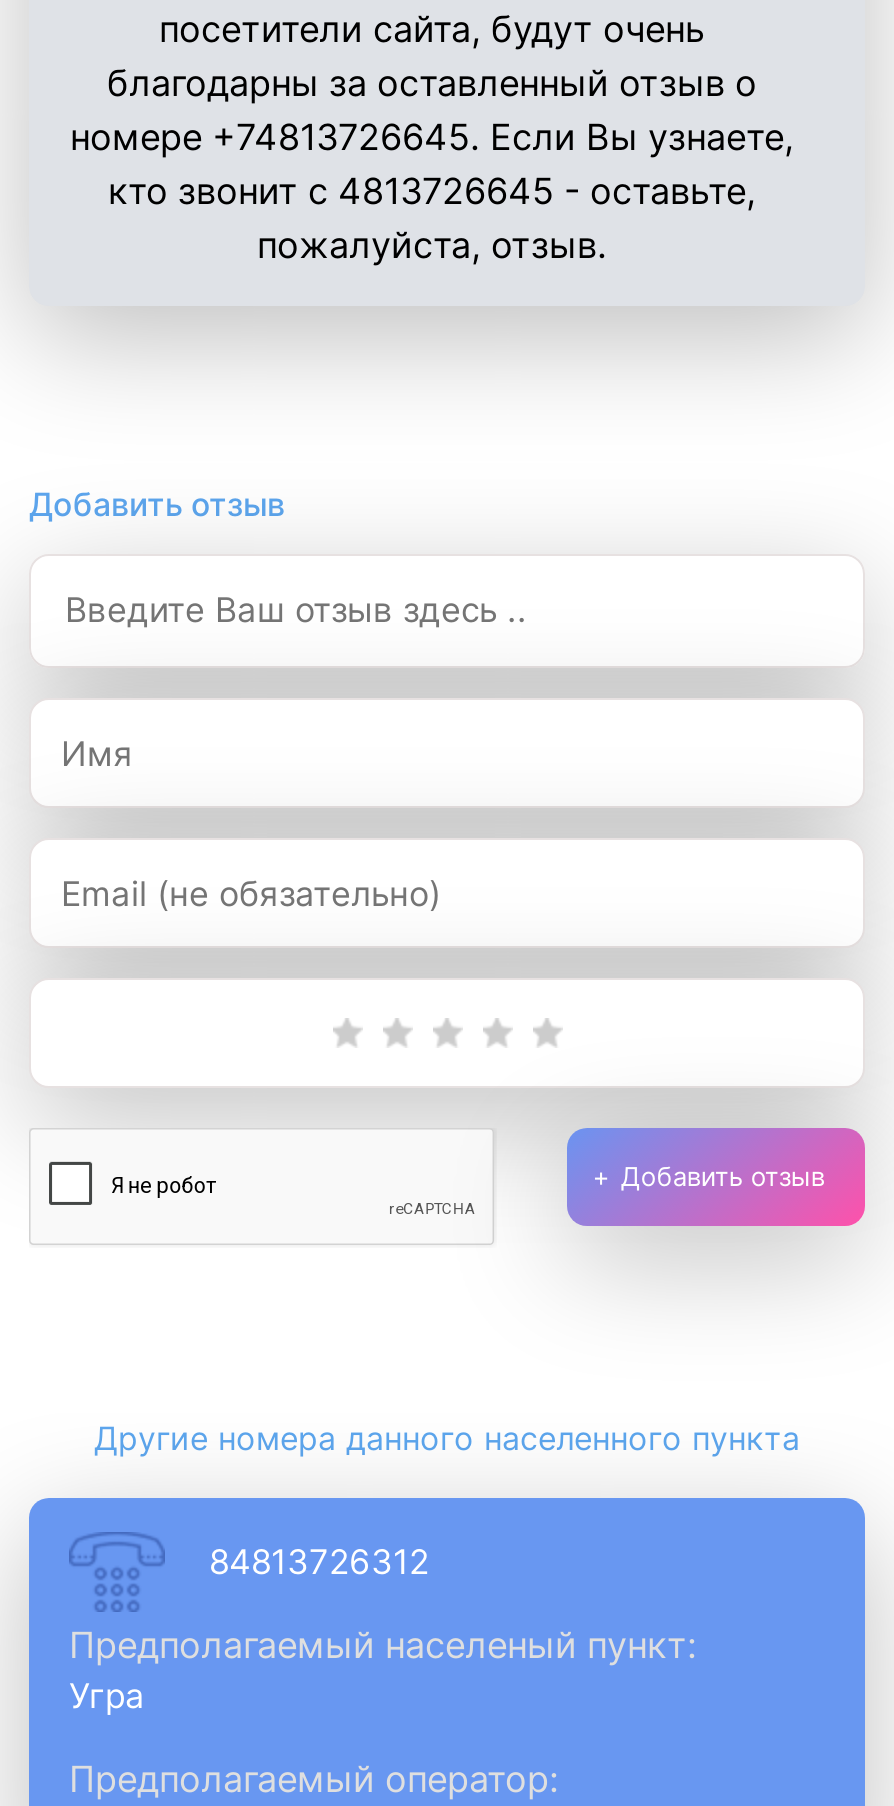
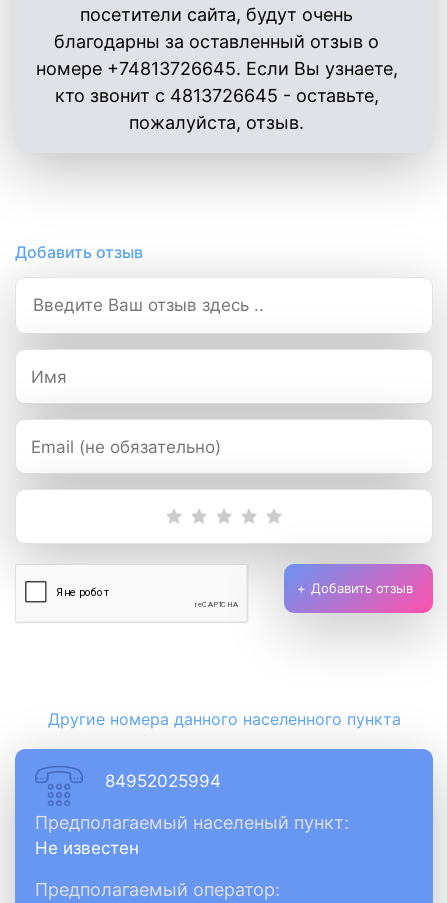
- 84813726312
+ 84952025994

- Угра
+ Не известен
